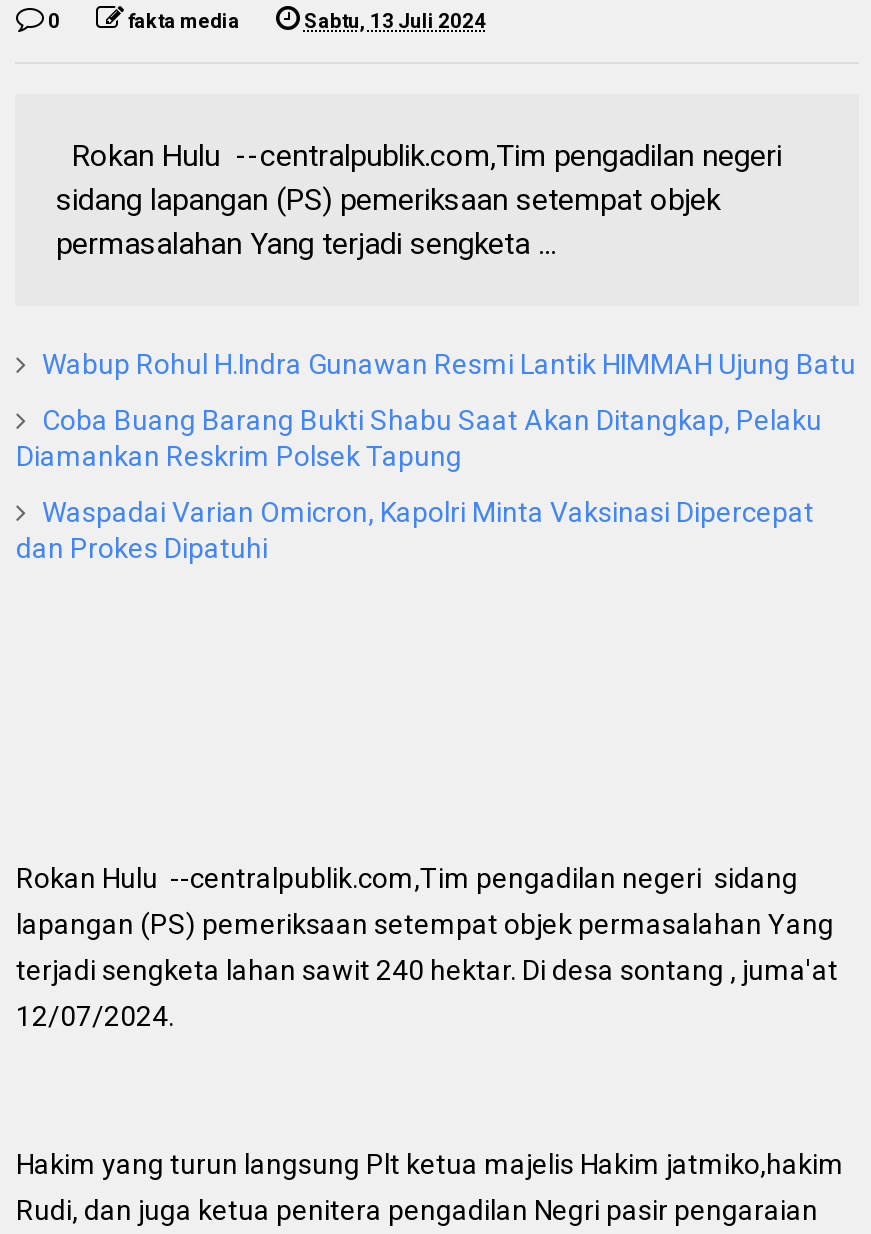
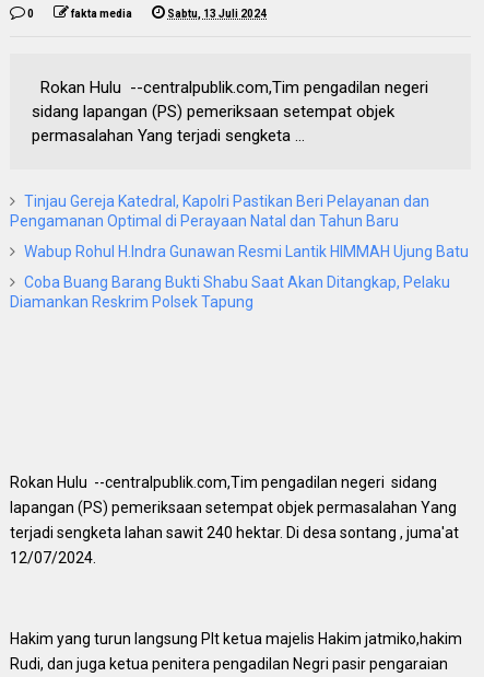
+ Tinjau Gereja Katedral, Kapolri Pastikan Beri Pelayanan dan
+ Pengamanan Optimal di Perayaan Natal dan Tahun Baru

moved down: Wabup Rohul H.Indra Gunawan Resmi Lantik HIMMAH Ujung Batu | Coba Buang Barang Bukti Shabu Saat Akan Ditangkap, Pelaku | Diamankan Reskrim Polsek Tapung

- Waspadai Varian Omicron, Kapolri Minta Vaksinasi Dipercepat
- dan Prokes Dipatuhi
